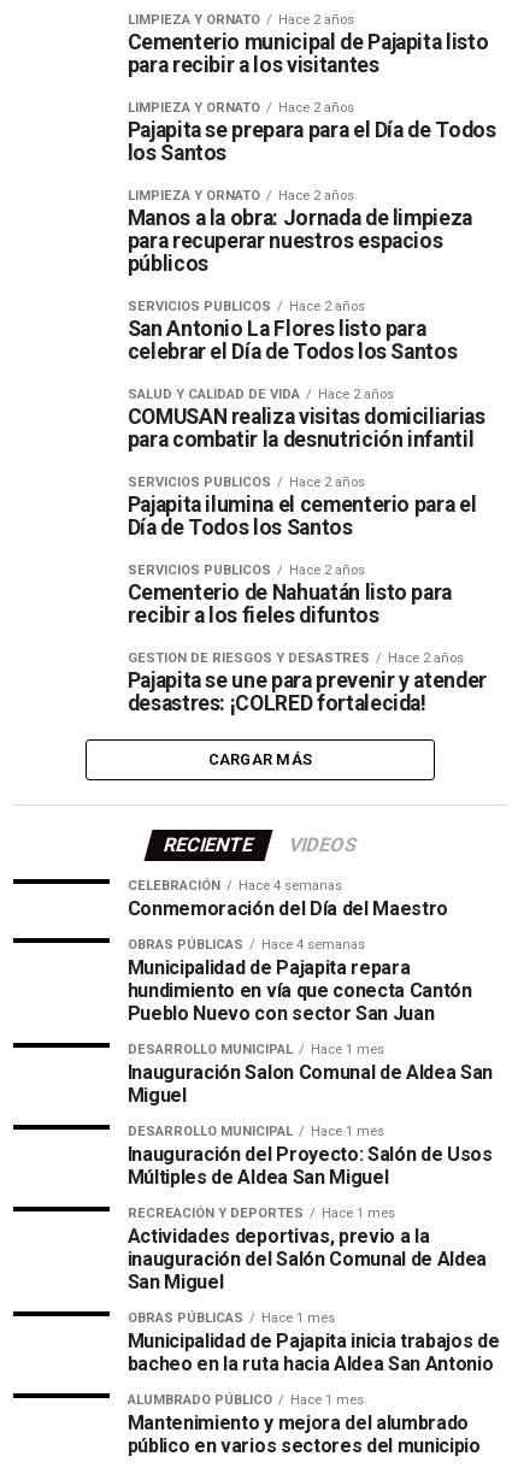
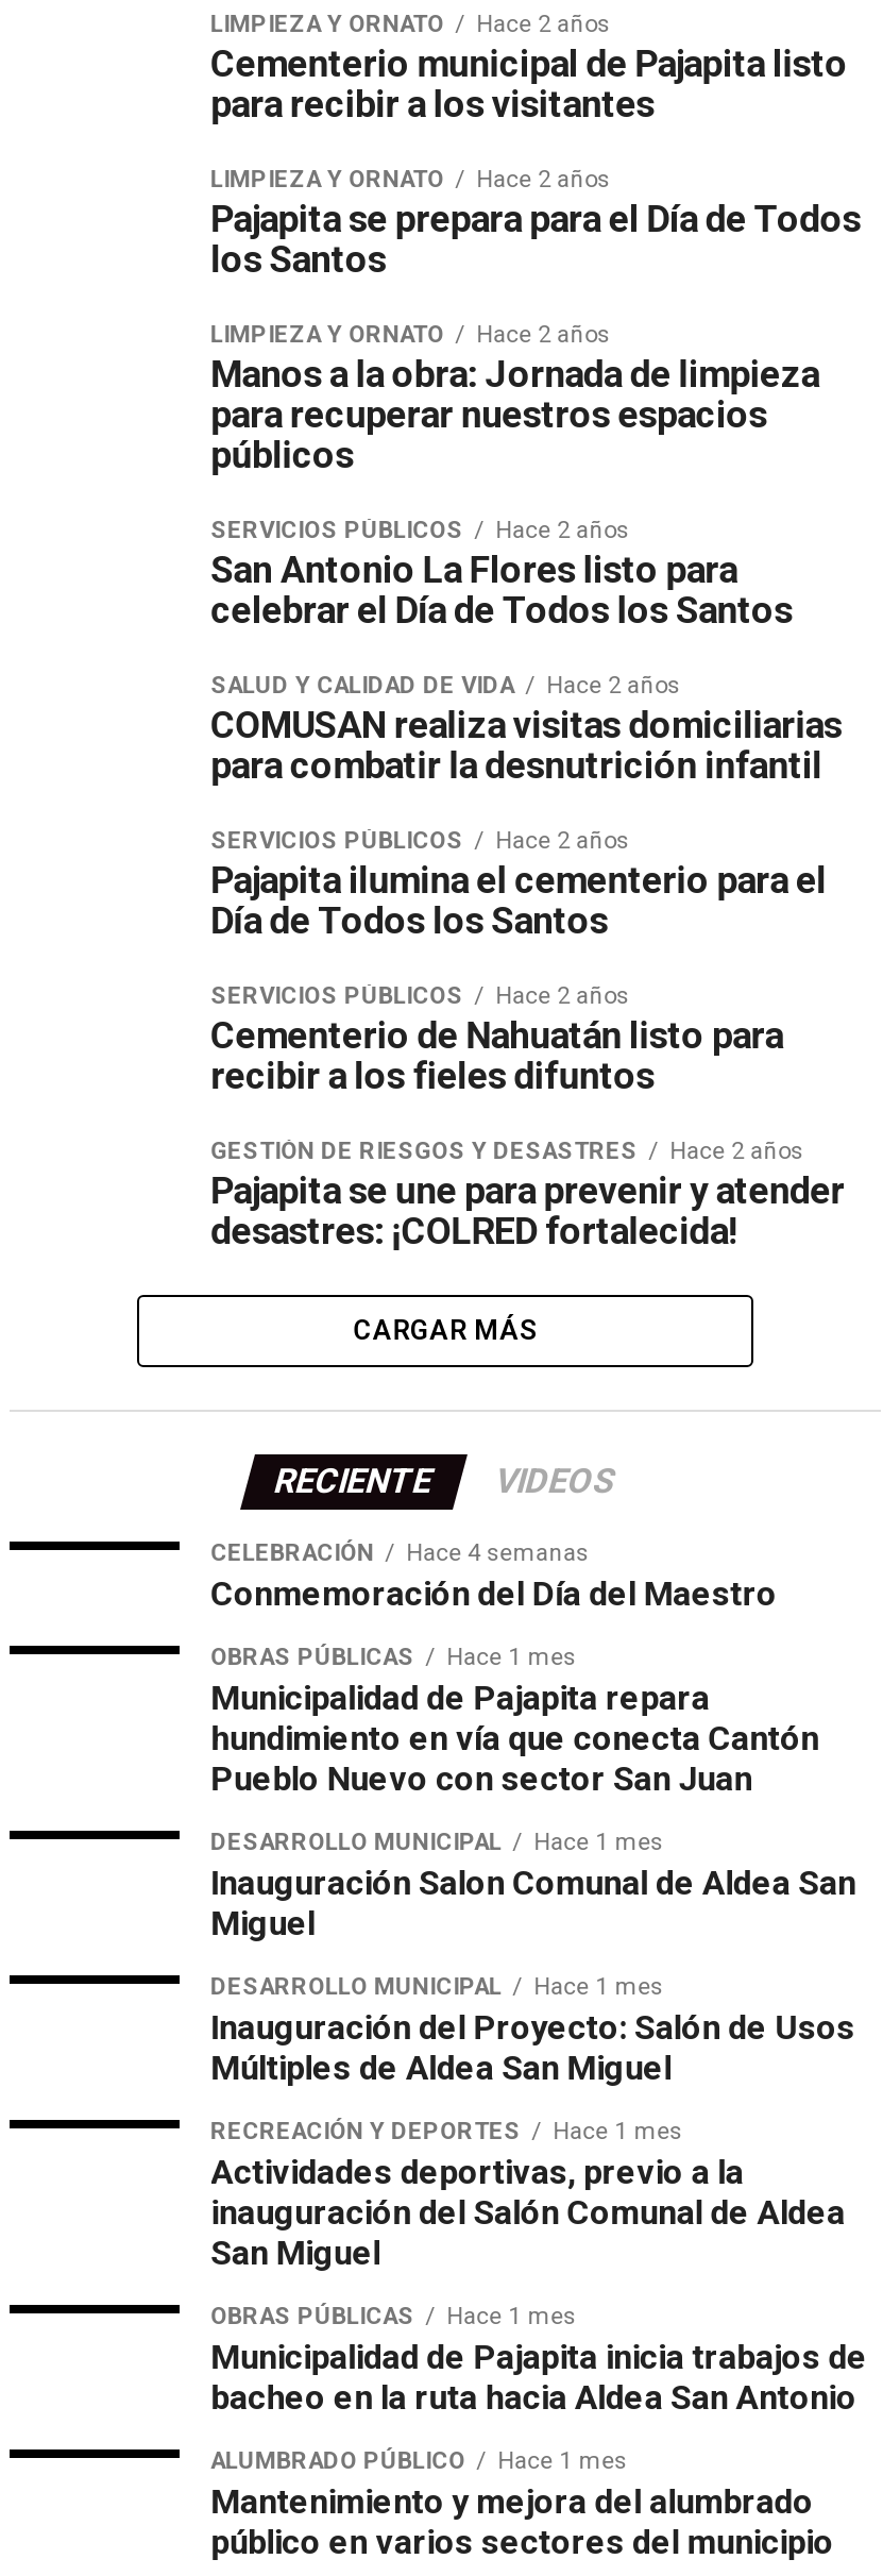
- OBRAS PÚBLICAS Hace 4 semanas
+ OBRAS PÚBLICAS Hace 1 mes
